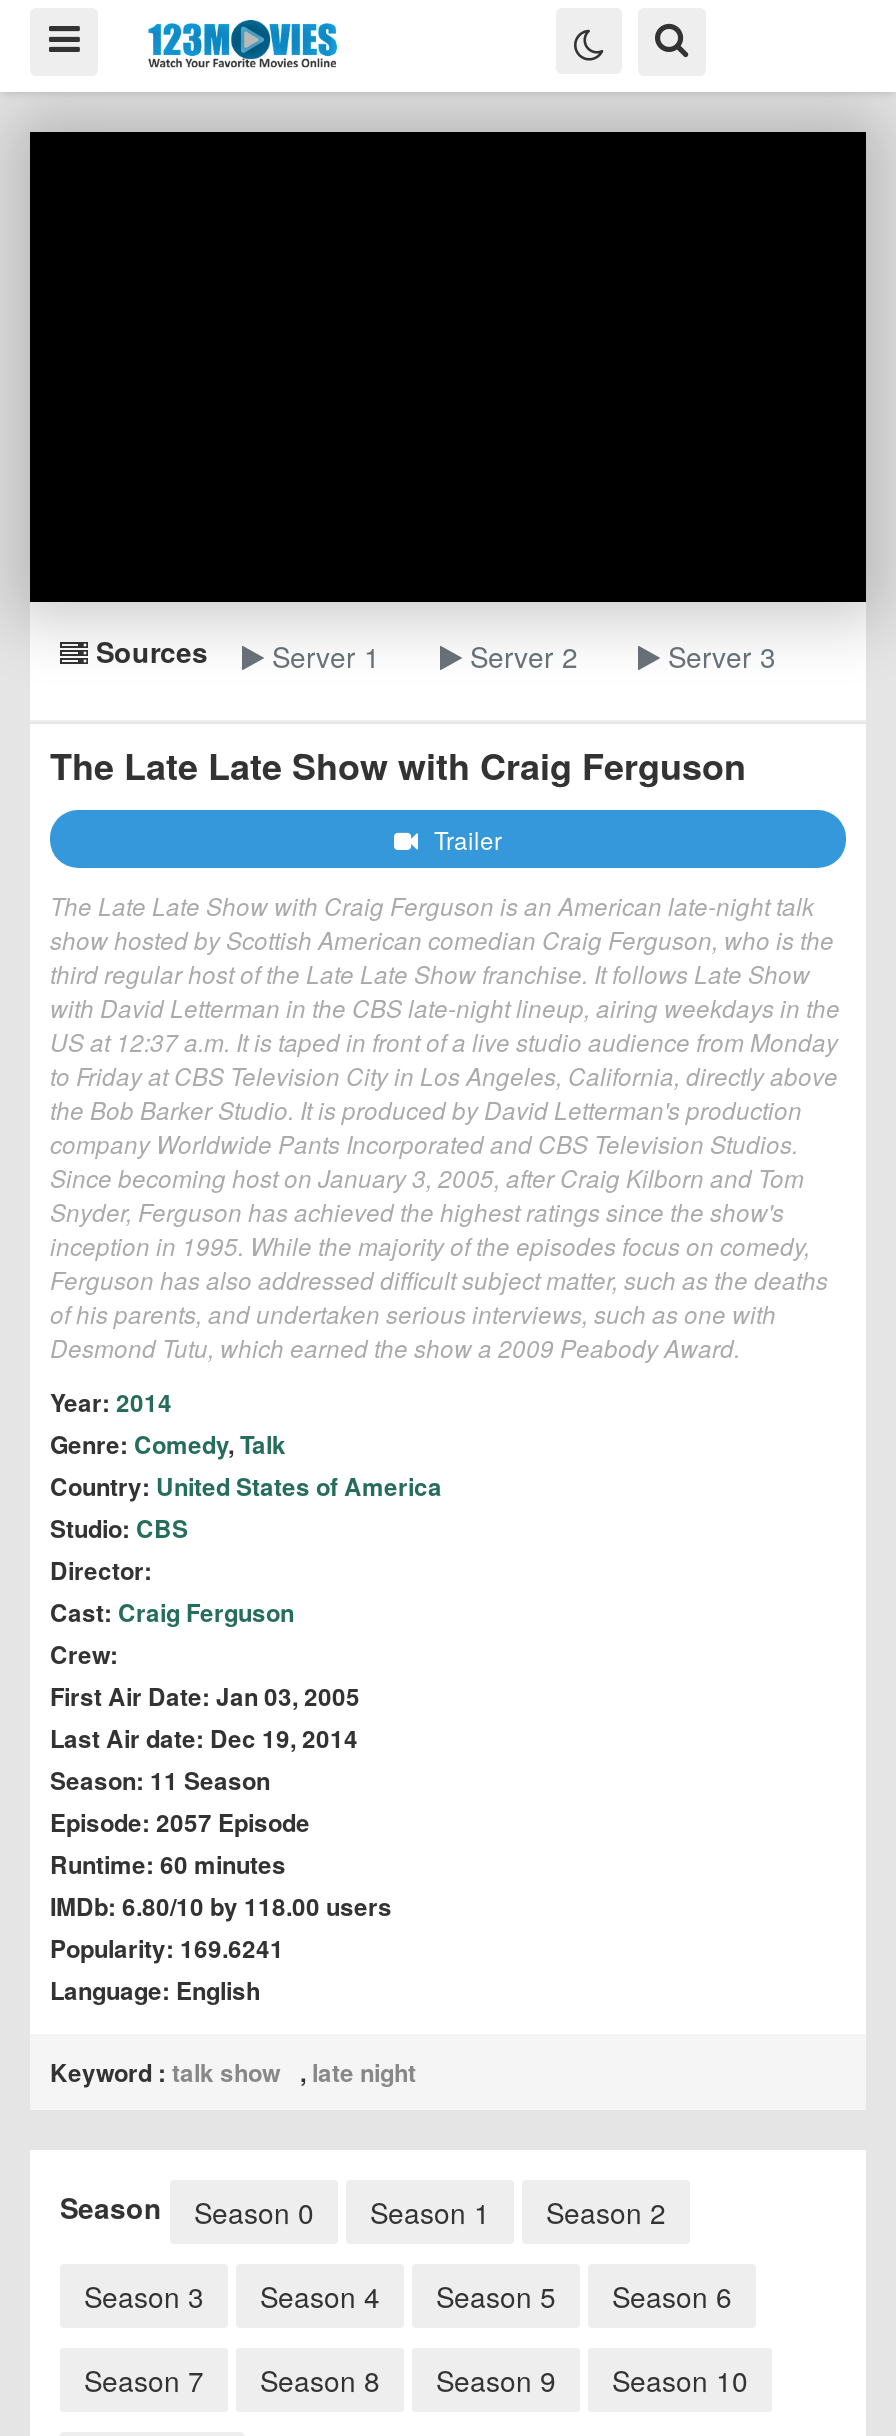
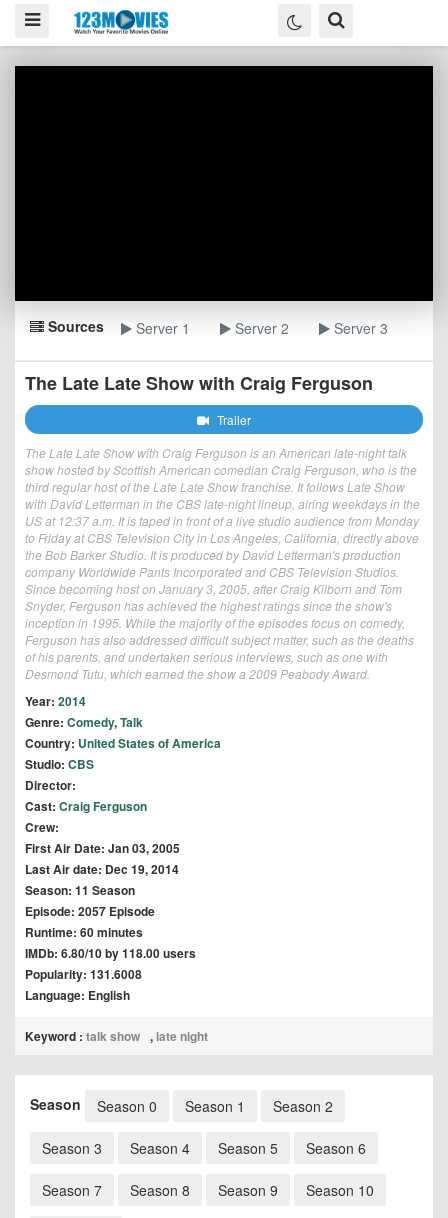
- Popularity: 169.6241
+ Popularity: 131.6008
